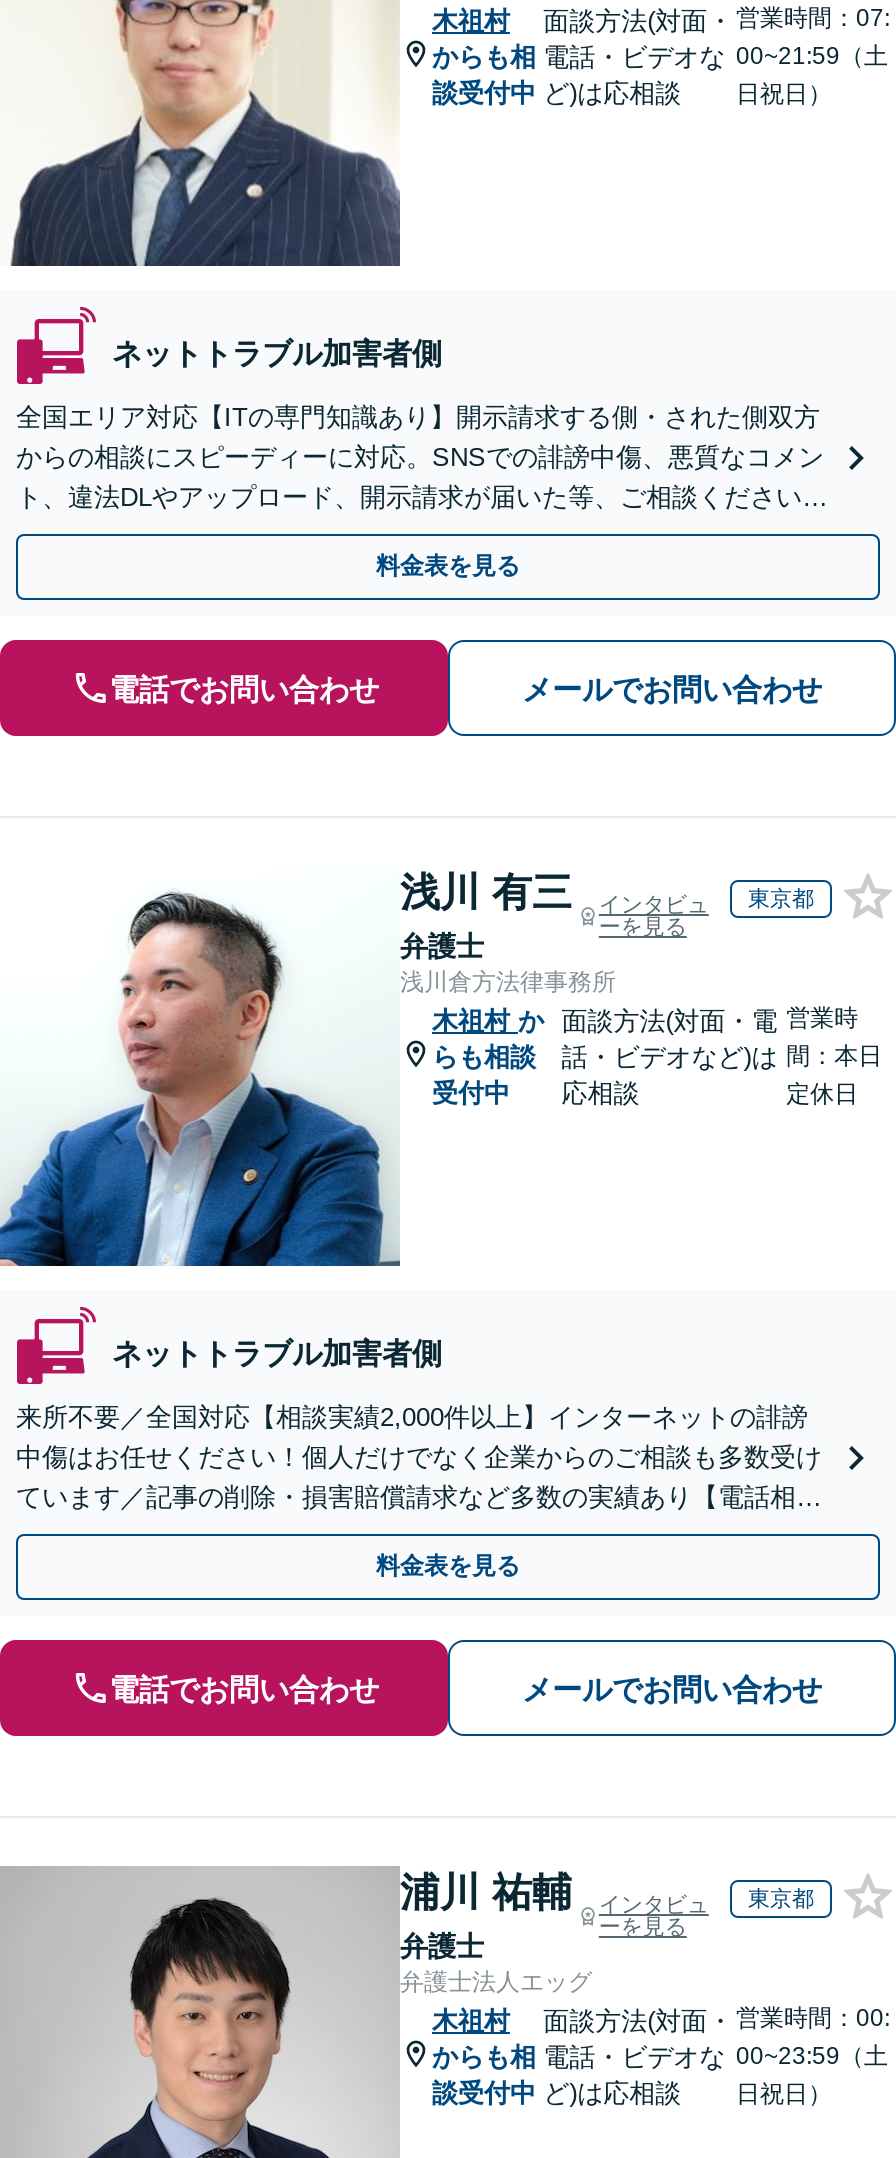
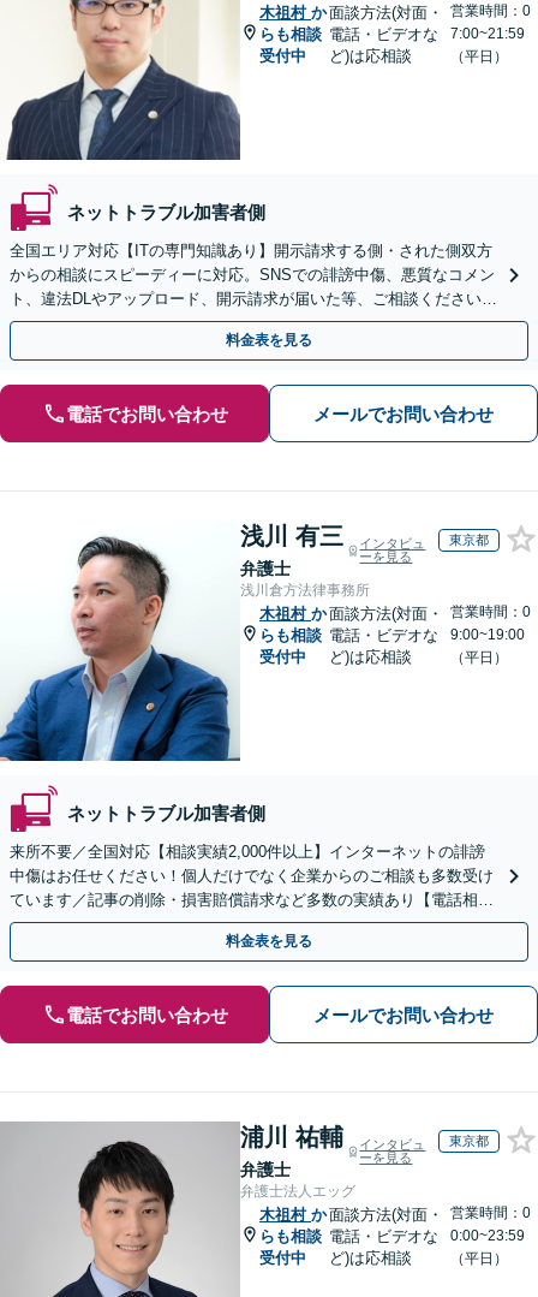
- 営業時間：07:
- 00~21:59（土
- 日祝日）
+ 営業時間：0
+ 7:00~21:59
+ （平日）

- 営業時
- 間：本日
- 定休日
+ 営業時間：0
+ 9:00~19:00
+ （平日）

- 営業時間：00:
- 00~23:59（土
- 日祝日）
+ 営業時間：0
+ 0:00~23:59
+ （平日）
